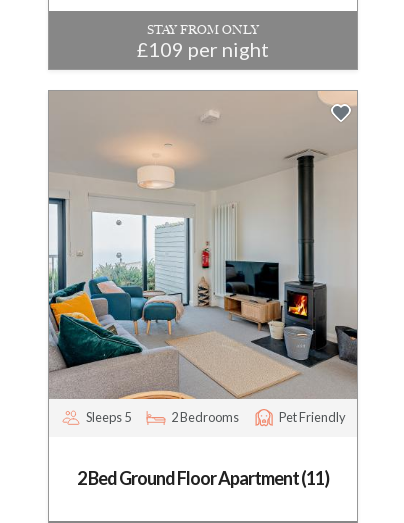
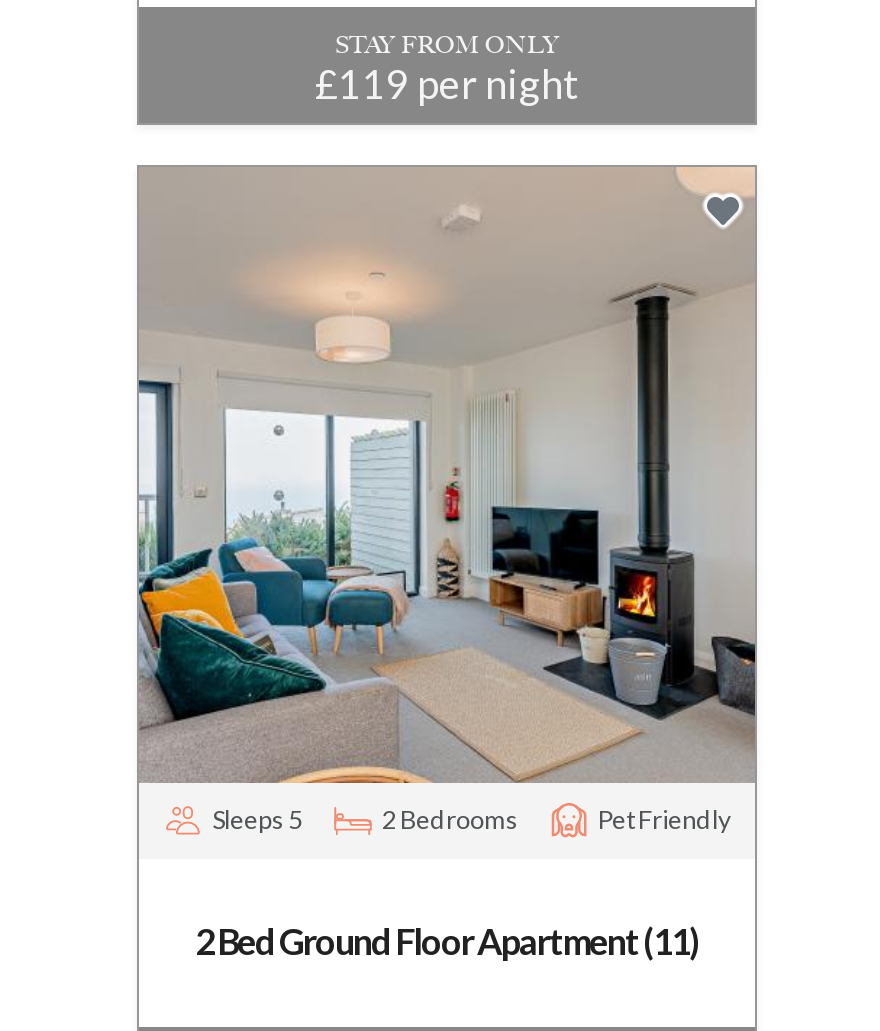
- £109 per night
+ £119 per night
